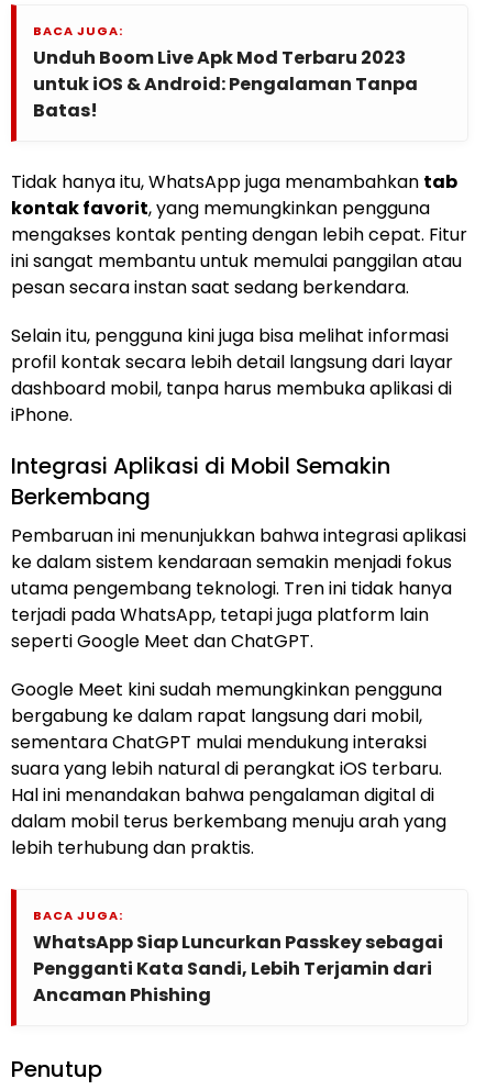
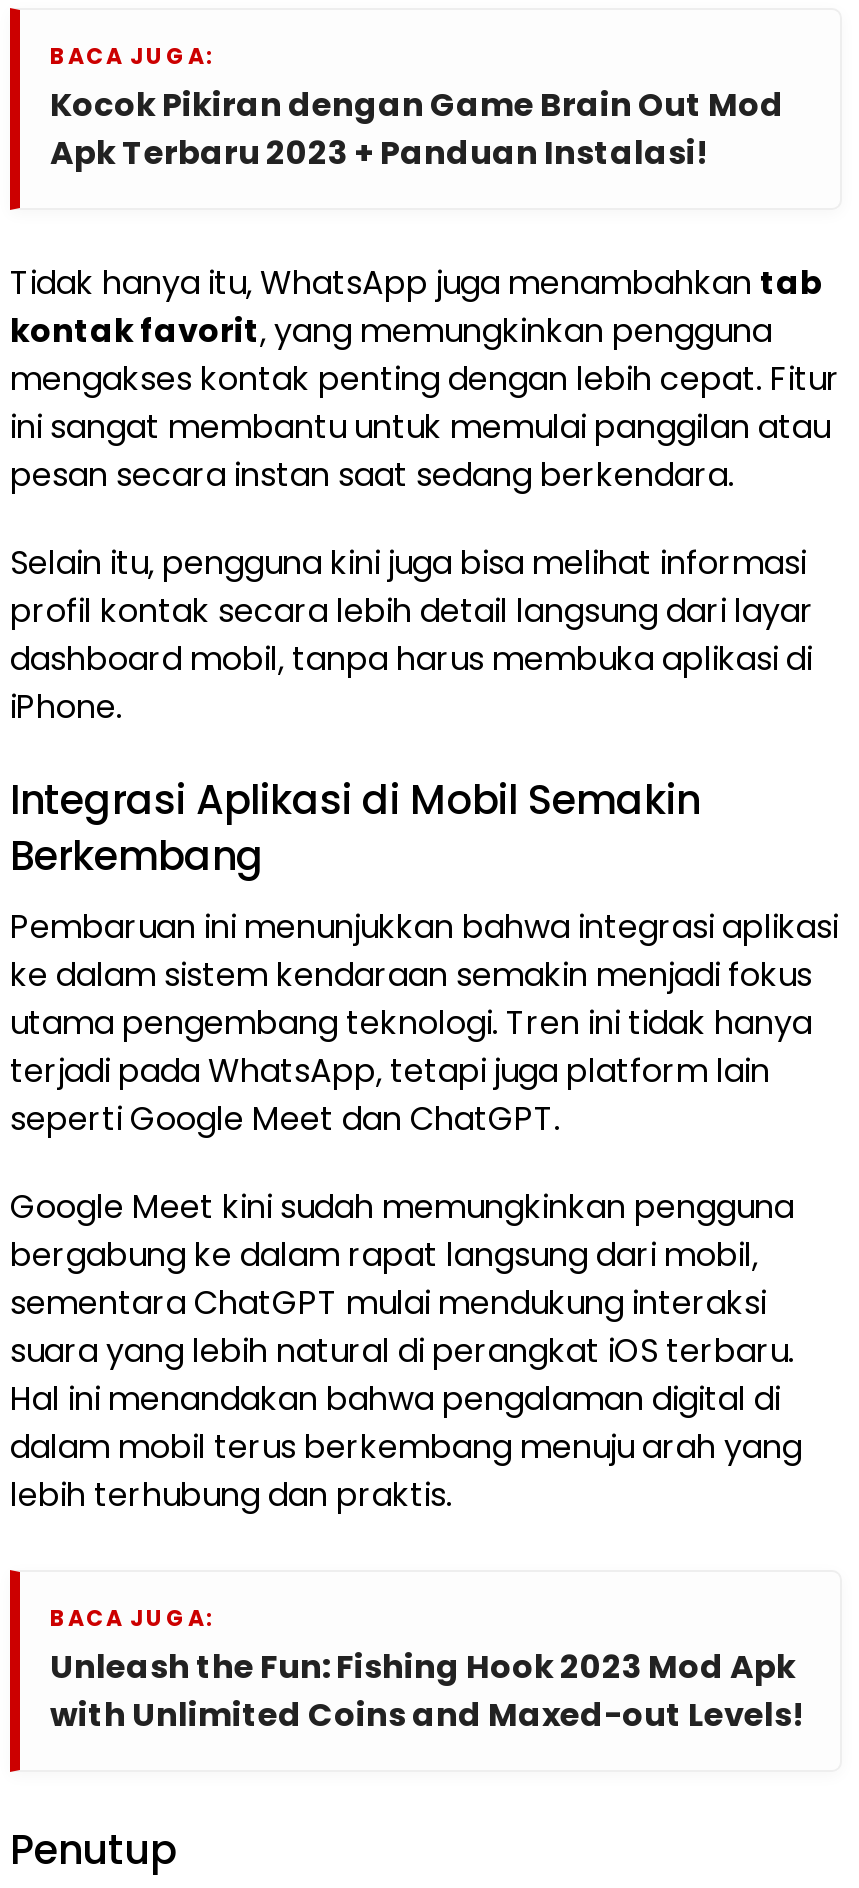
- Unduh Boom Live Apk Mod Terbaru 2023
- untuk iOS & Android: Pengalaman Tanpa
- Batas!
+ Kocok Pikiran dengan Game Brain Out Mod
+ Apk Terbaru 2023 + Panduan Instalasi!

- WhatsApp Siap Luncurkan Passkey sebagai
- Pengganti Kata Sandi, Lebih Terjamin dari
- Ancaman Phishing
+ Unleash the Fun: Fishing Hook 2023 Mod Apk
+ with Unlimited Coins and Maxed-out Levels!
